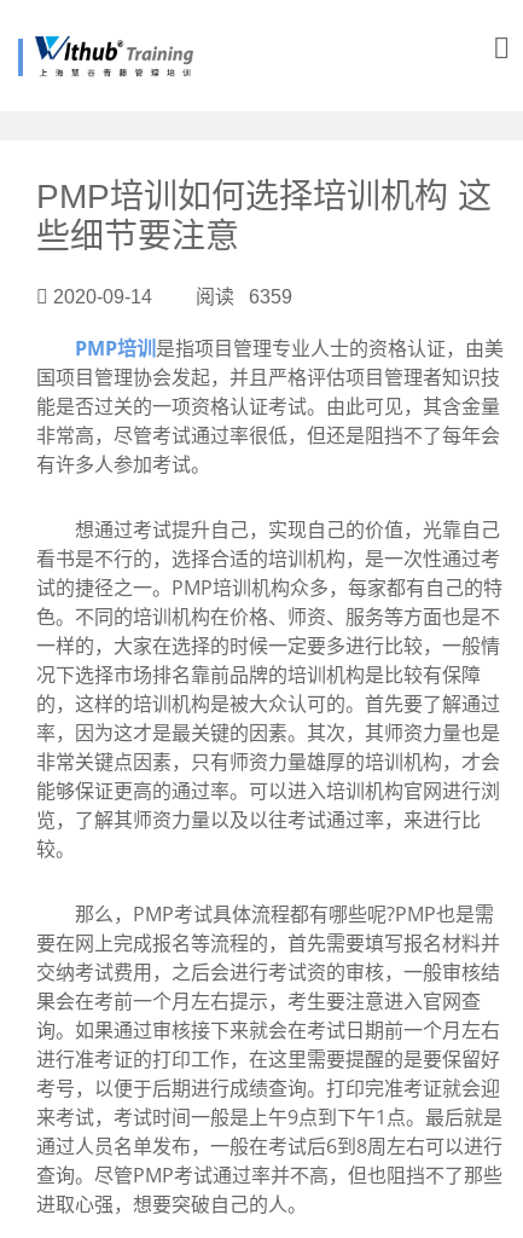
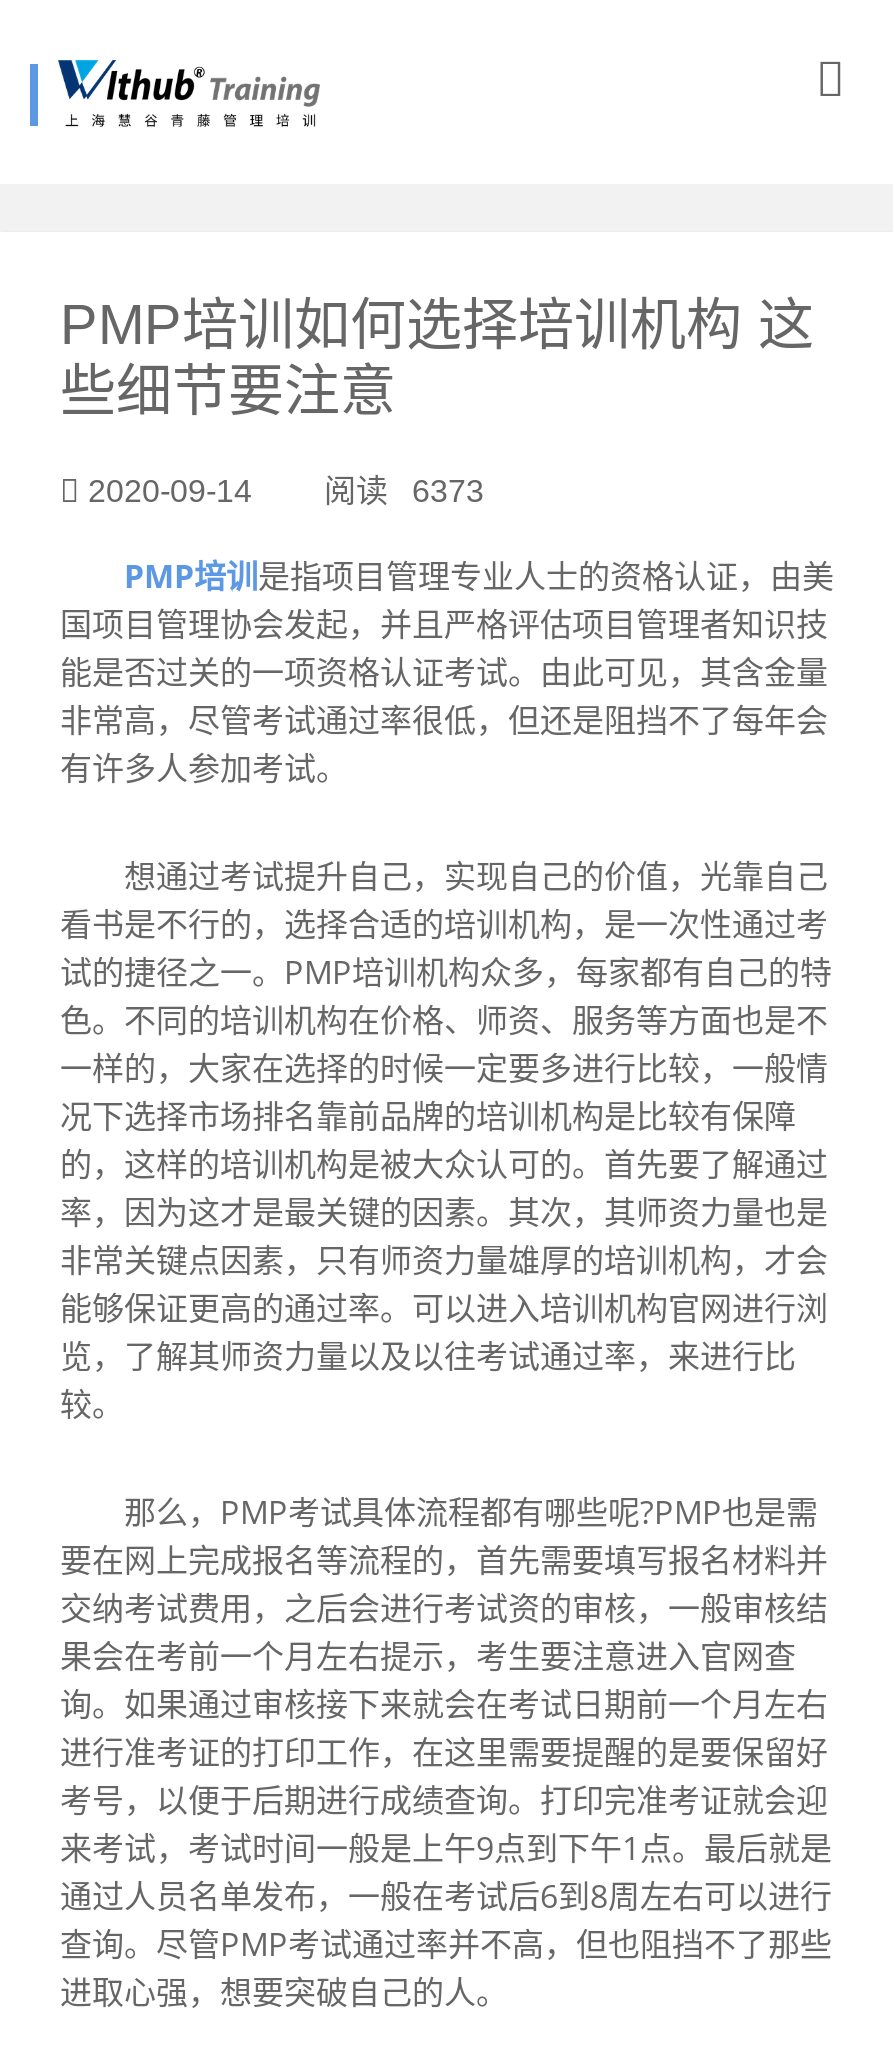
- 2020-09-14 阅读 6359
+ 2020-09-14 阅读 6373
